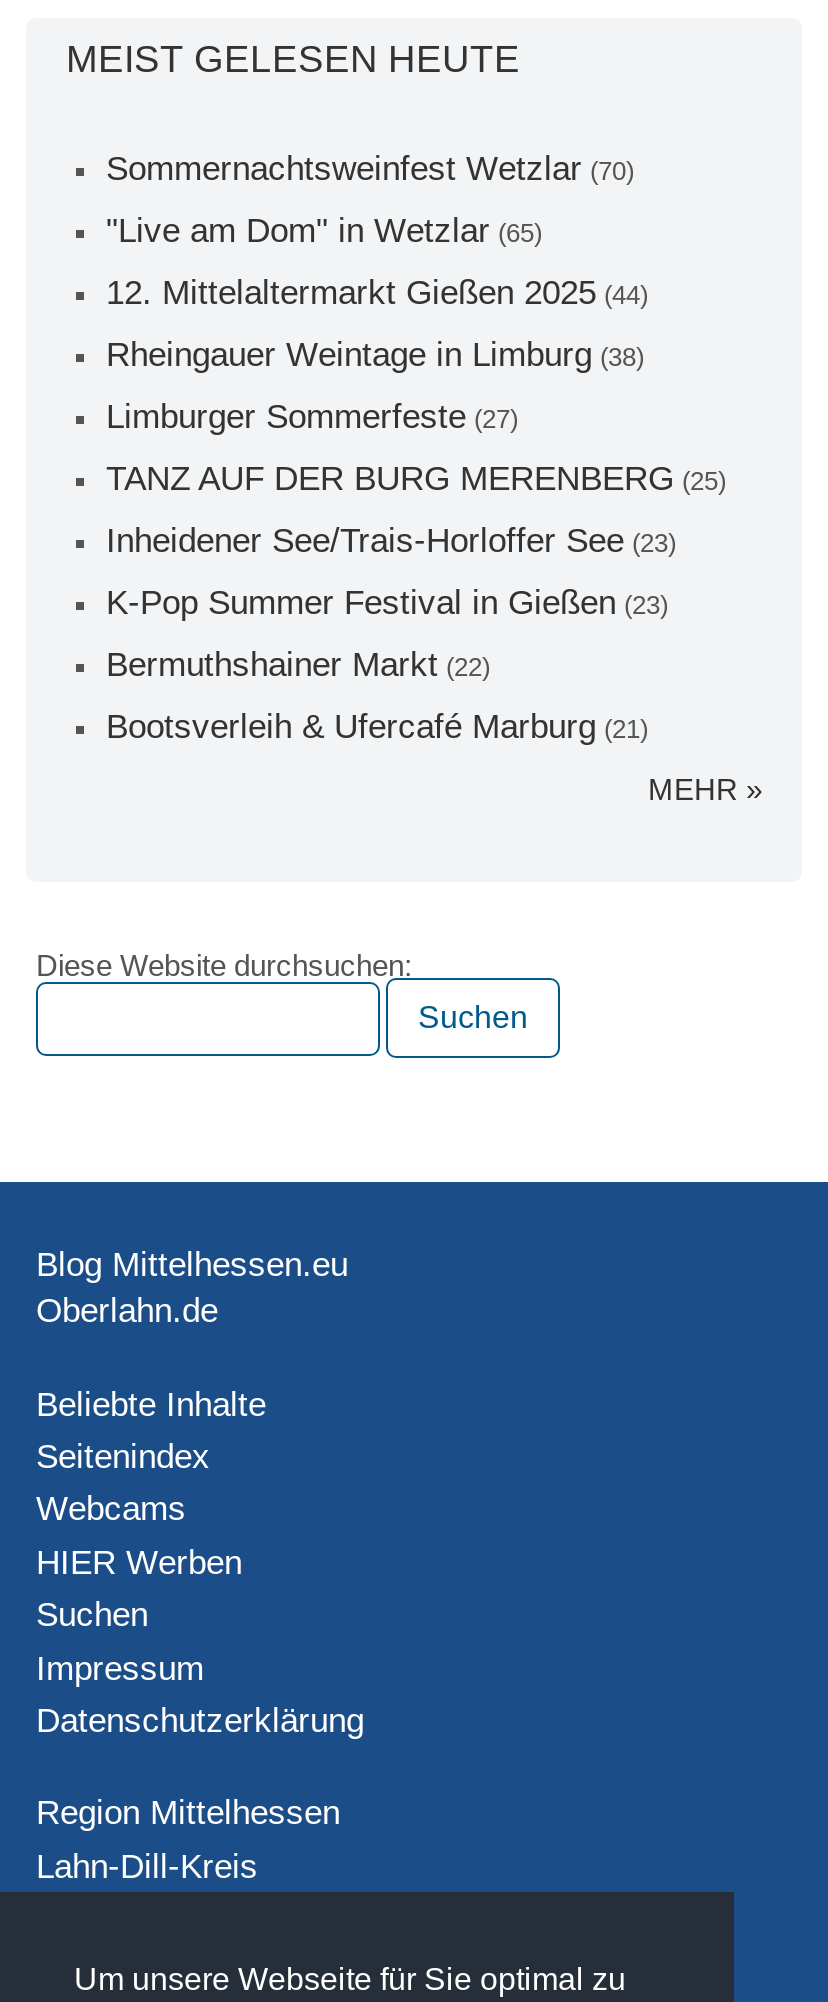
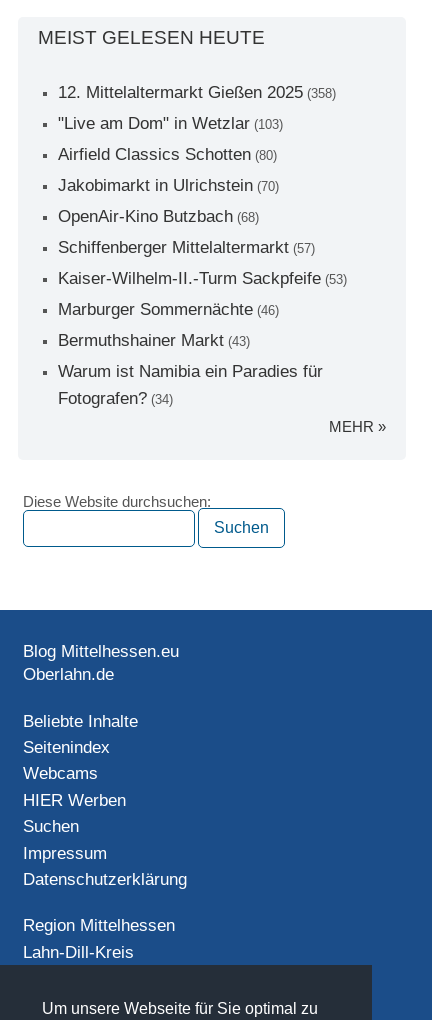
- Sommernachtsweinfest Wetzlar (70)
+ 12. Mittelaltermarkt Gießen 2025 (358)

- "Live am Dom" in Wetzlar (65)
+ "Live am Dom" in Wetzlar (103)

- 12. Mittelaltermarkt Gießen 2025 (44)
+ Airfield Classics Schotten (80)

- Rheingauer Weintage in Limburg (38)
+ Jakobimarkt in Ulrichstein (70)

- Limburger Sommerfeste (27)
+ OpenAir-Kino Butzbach (68)

- TANZ AUF DER BURG MERENBERG (25)
+ Schiffenberger Mittelaltermarkt (57)

- Inheidener See/Trais-Horloffer See (23)
+ Kaiser-Wilhelm-II.-Turm Sackpfeife (53)

- K-Pop Summer Festival in Gießen (23)
+ Marburger Sommernächte (46)

- Bermuthshainer Markt (22)
+ Bermuthshainer Markt (43)

- Bootsverleih & Ufercafé Marburg (21)
+ Warum ist Namibia ein Paradies für
+ Fotografen? (34)
